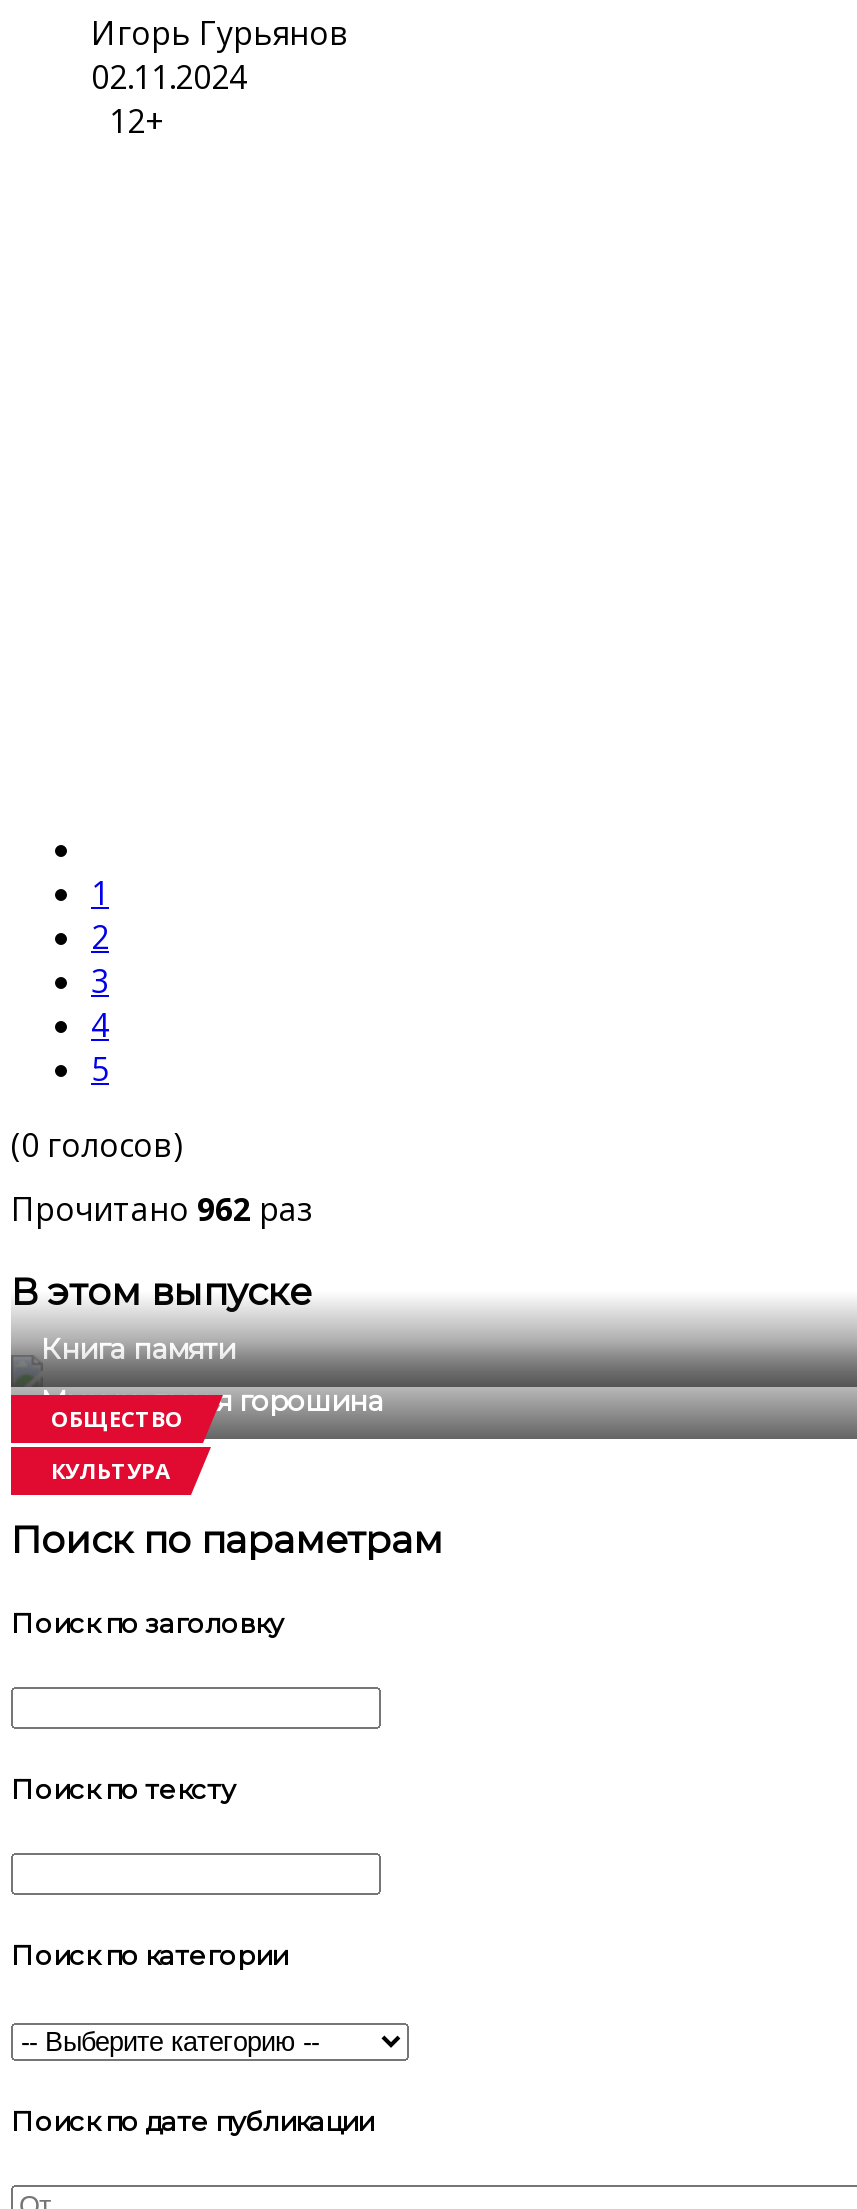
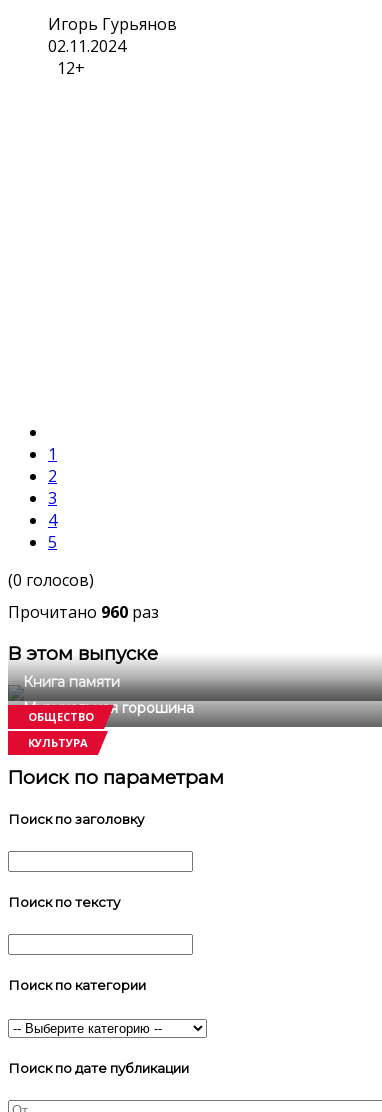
- Прочитано 962 раз
+ Прочитано 960 раз
